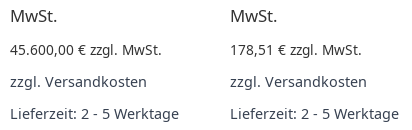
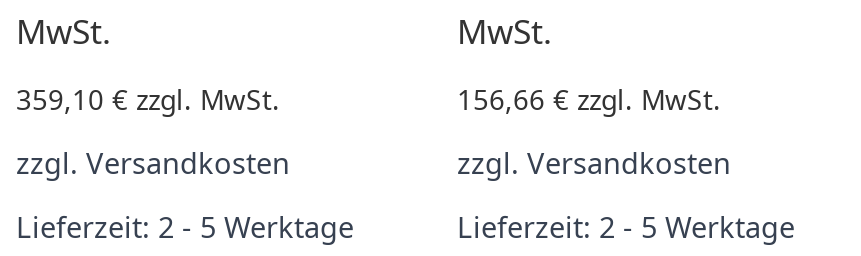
- 45.600,00 €zzgl. MwSt.
+ 359,10 €zzgl. MwSt.

- 178,51 €zzgl. MwSt.
+ 156,66 €zzgl. MwSt.
